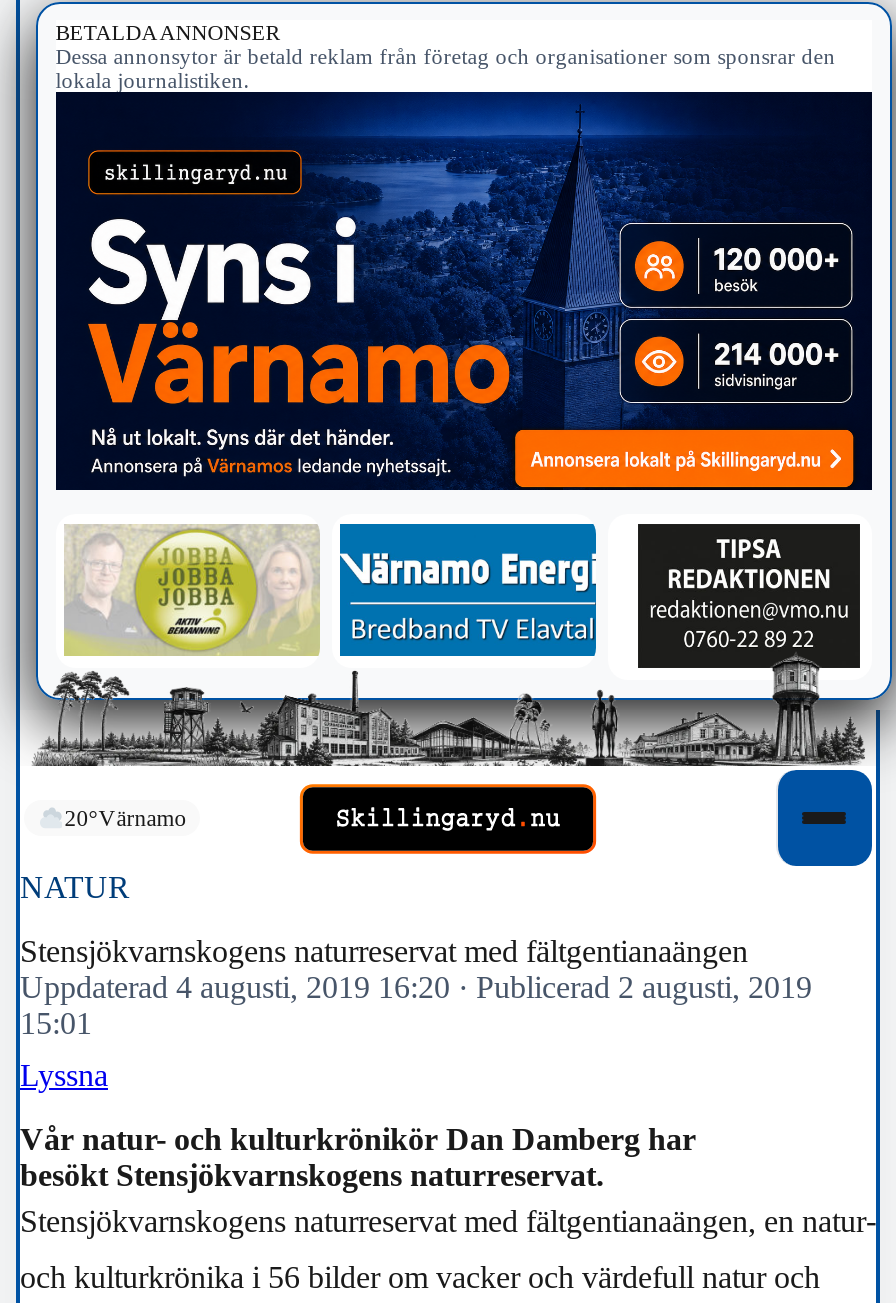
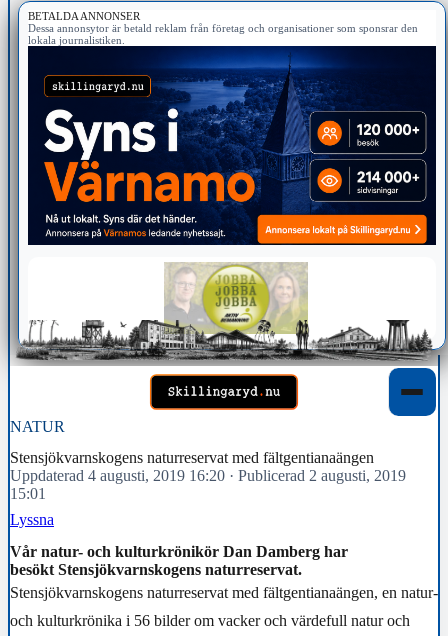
- [image]
+ [image]

- 20°Värnamo
